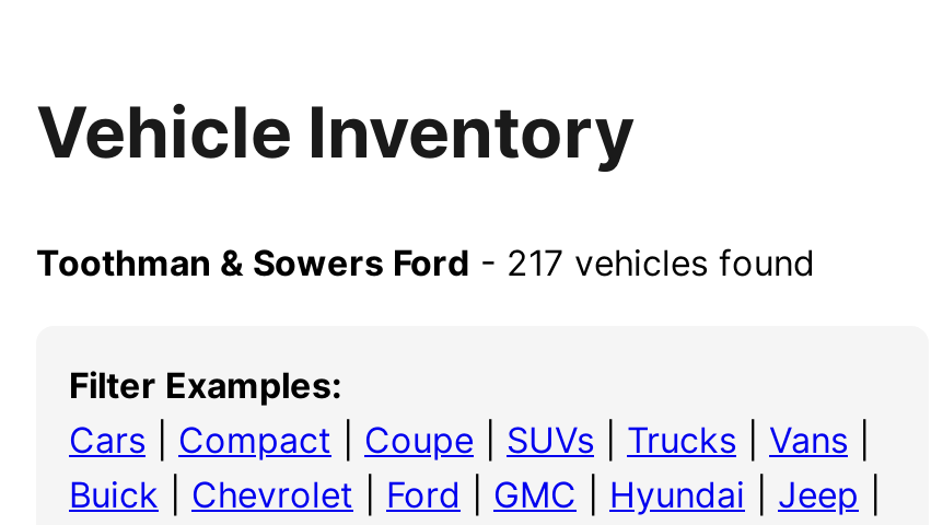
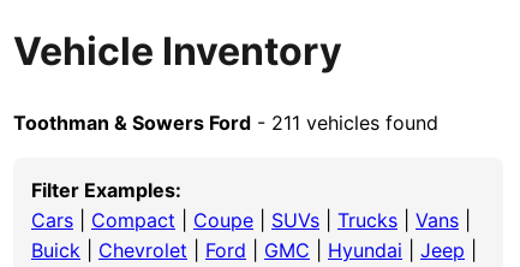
- Toothman & Sowers Ford - 217 vehicles found
+ Toothman & Sowers Ford - 211 vehicles found
